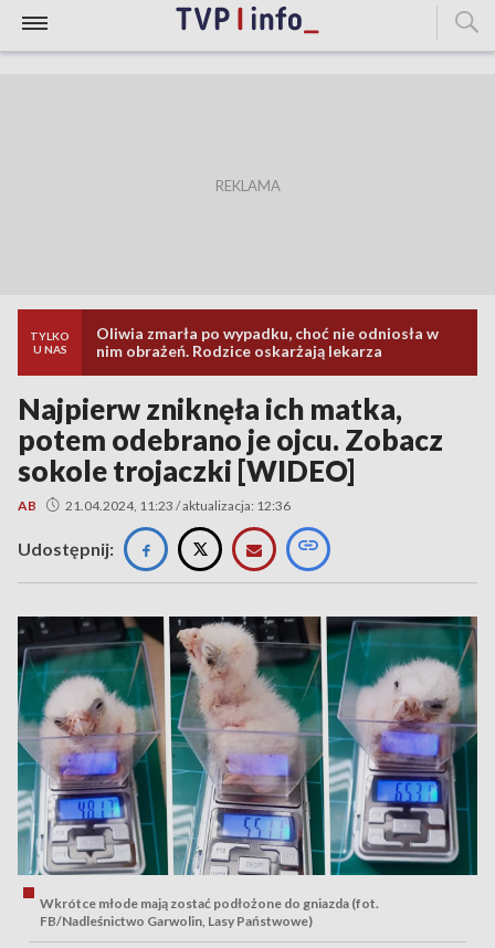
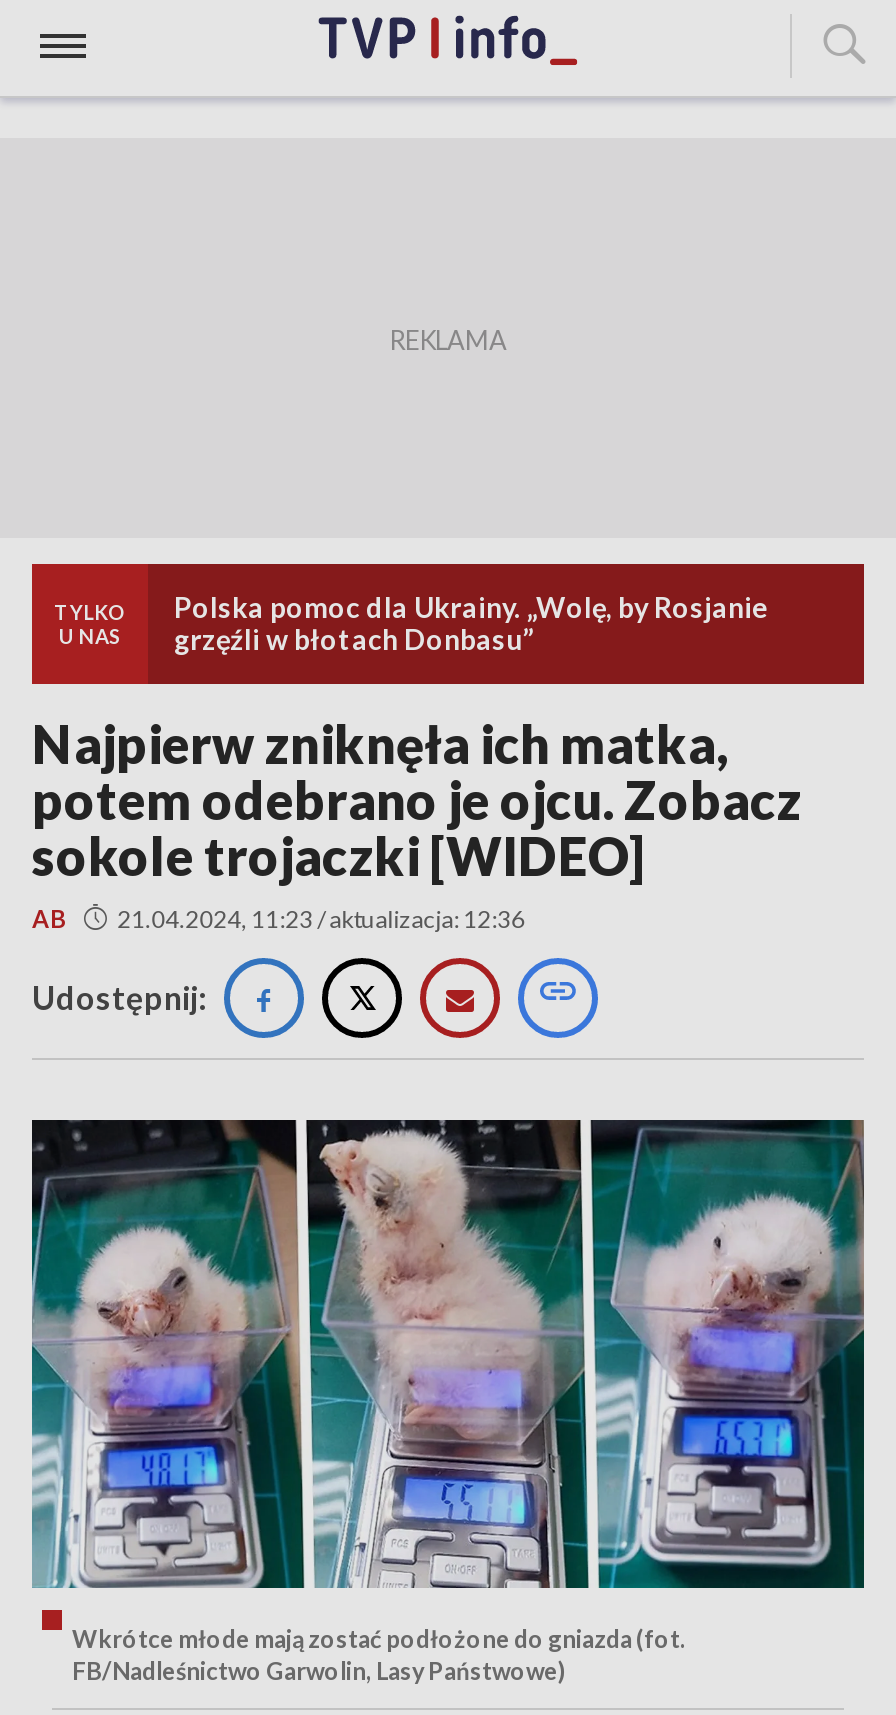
- Oliwia zmarła po wypadku, choć nie odniosła w
- nim obrażeń. Rodzice oskarżają lekarza
+ Polska pomoc dla Ukrainy. „Wolę, by Rosjanie
+ grzęźli w błotach Donbasu”
